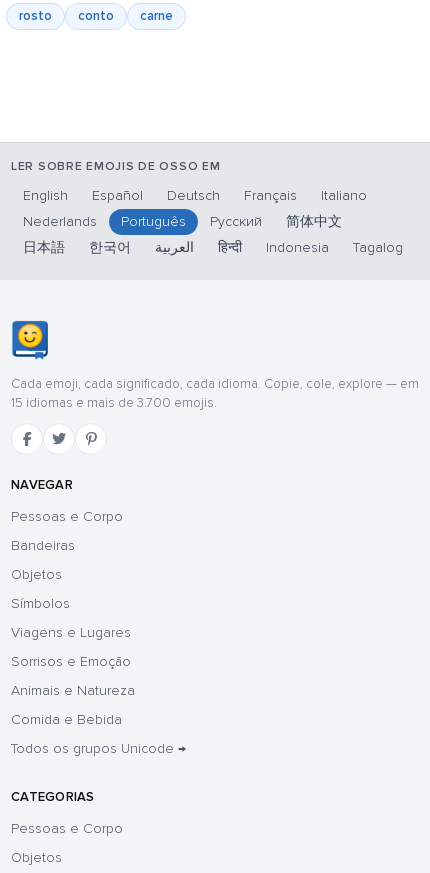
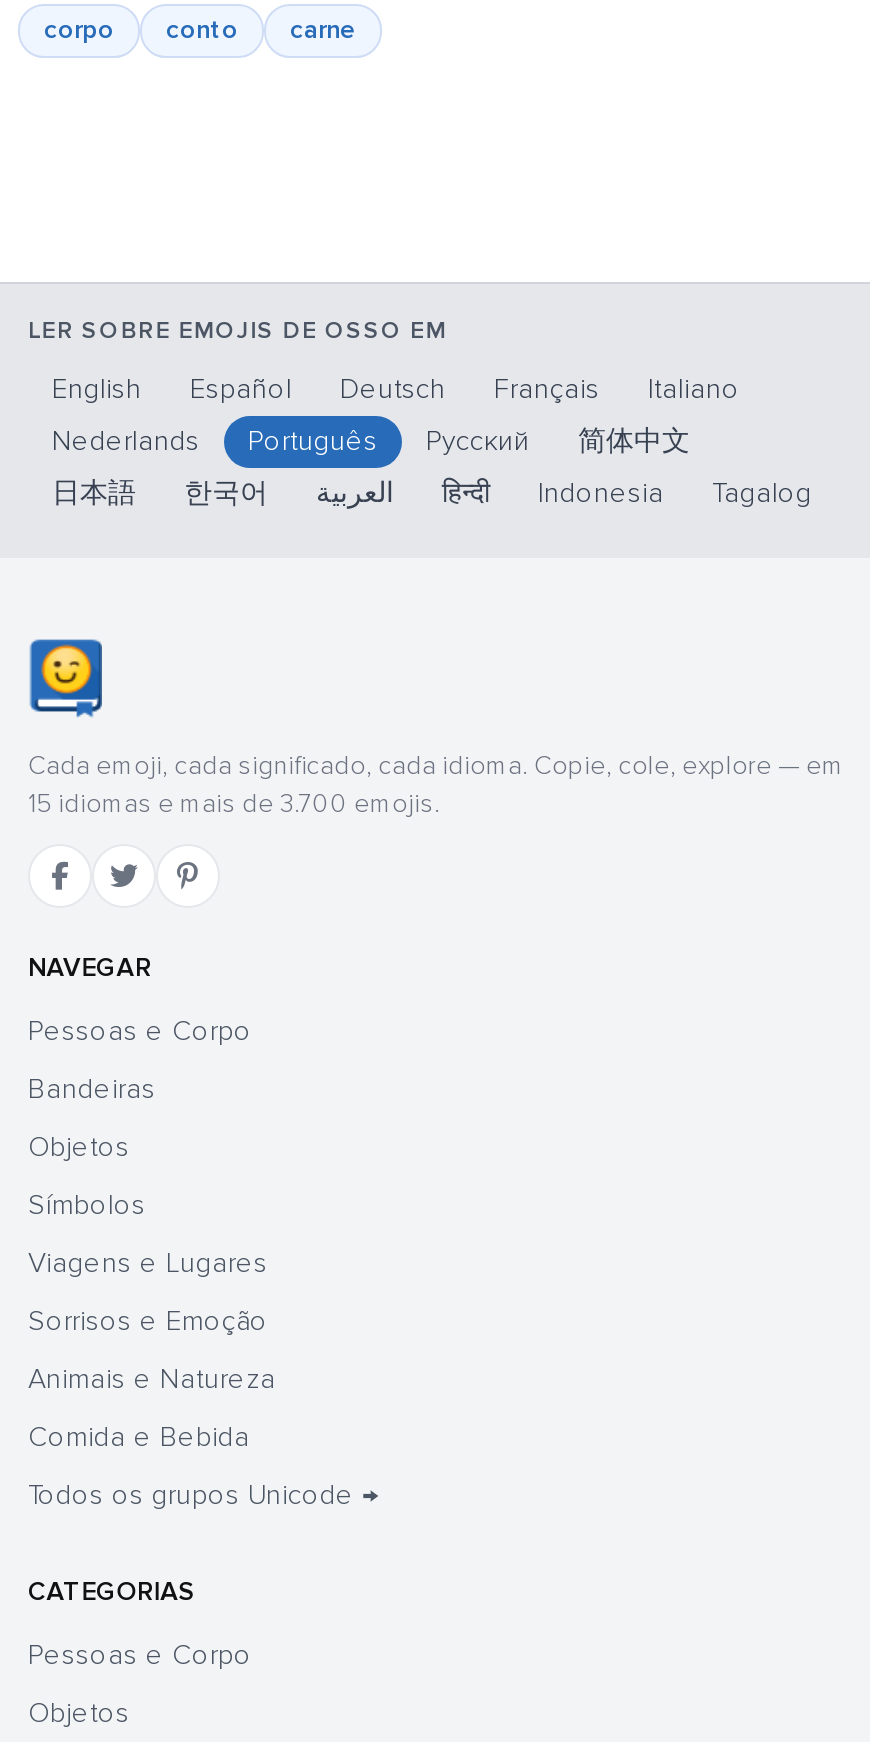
- rosto
+ corpo
